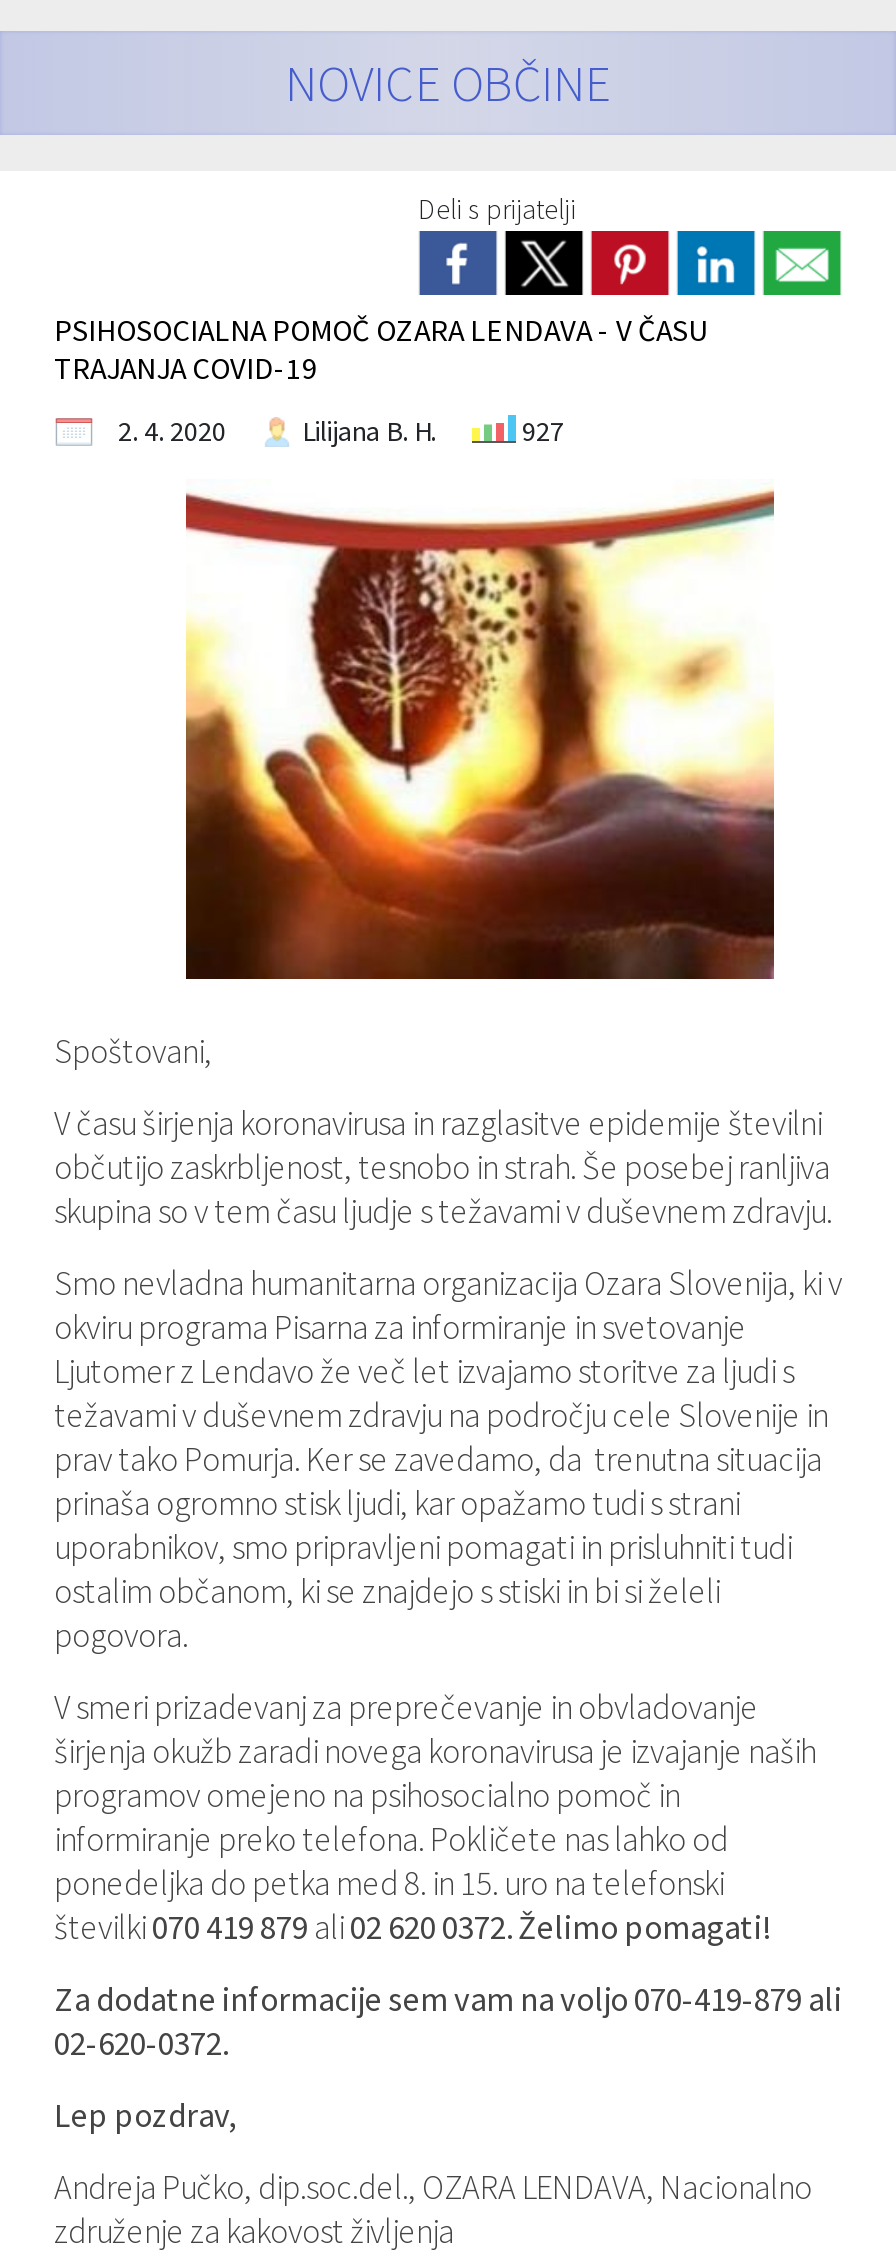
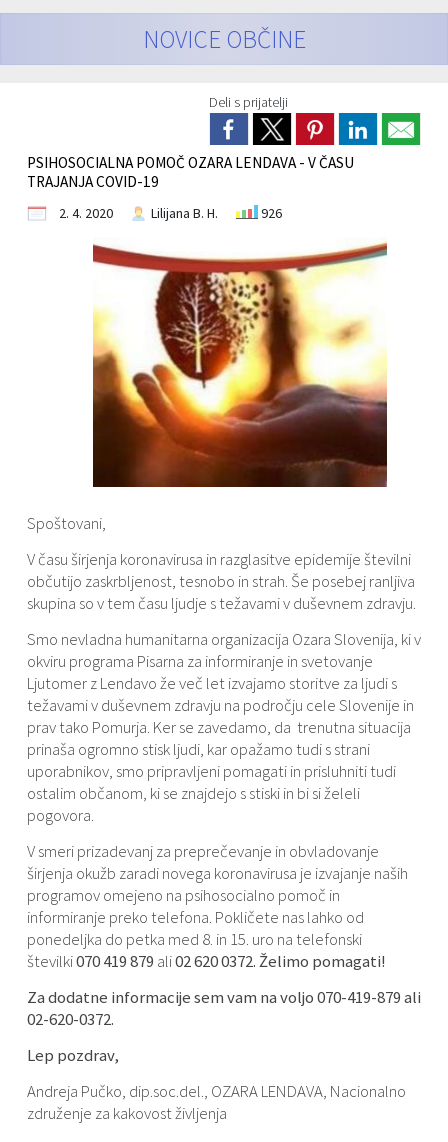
- 927
+ 926
